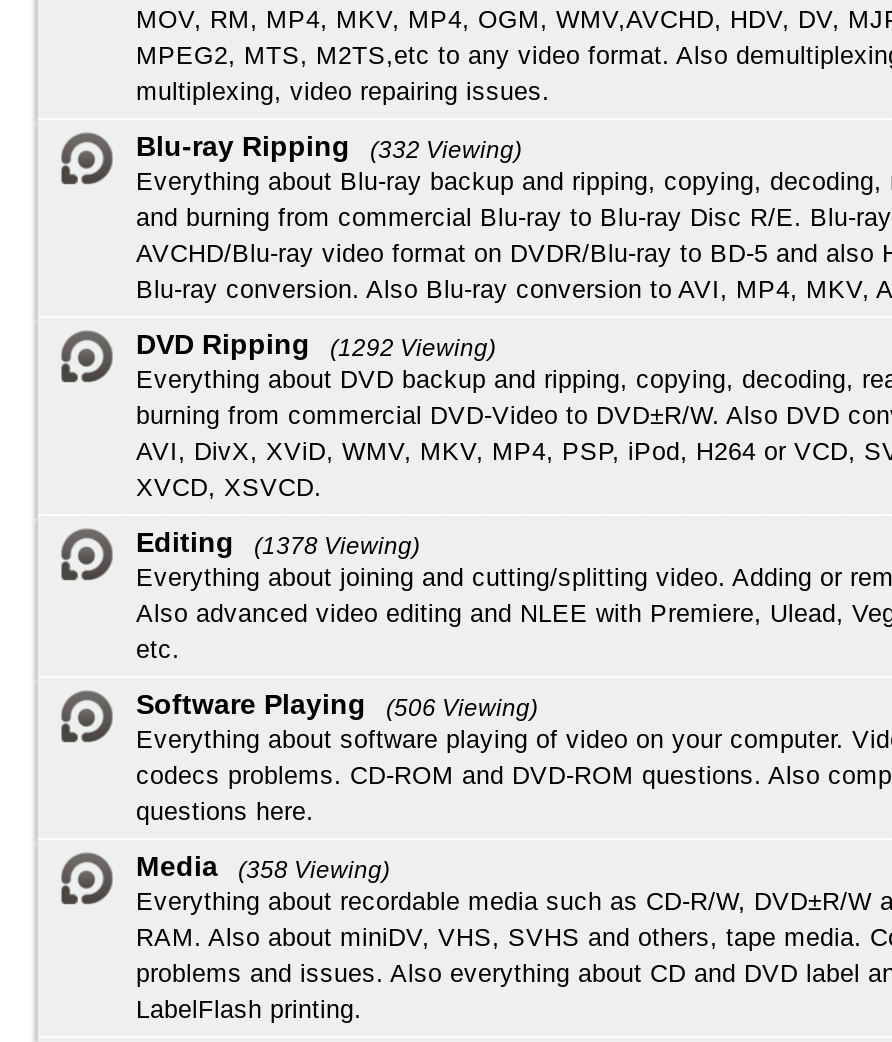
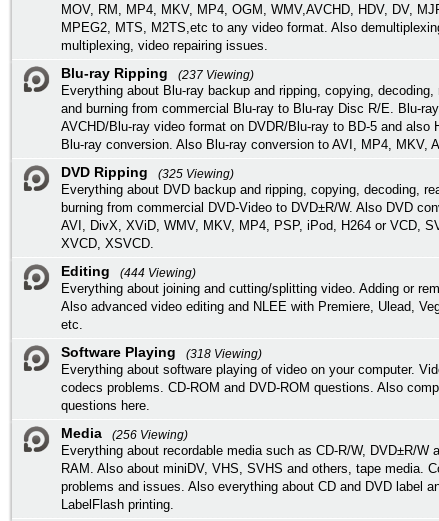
- Blu-ray Ripping (332 Viewing)
+ Blu-ray Ripping (237 Viewing)

- DVD Ripping (1292 Viewing)
+ DVD Ripping (325 Viewing)

- Editing (1378 Viewing)
+ Editing (444 Viewing)

- Software Playing (506 Viewing)
+ Software Playing (318 Viewing)

- Media (358 Viewing)
+ Media (256 Viewing)
